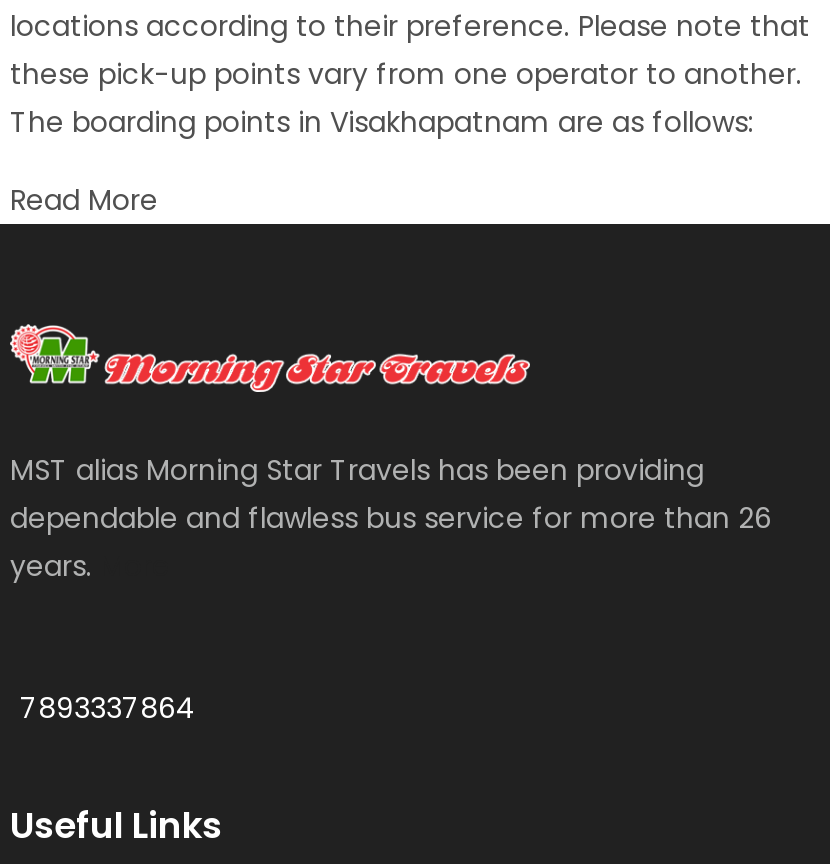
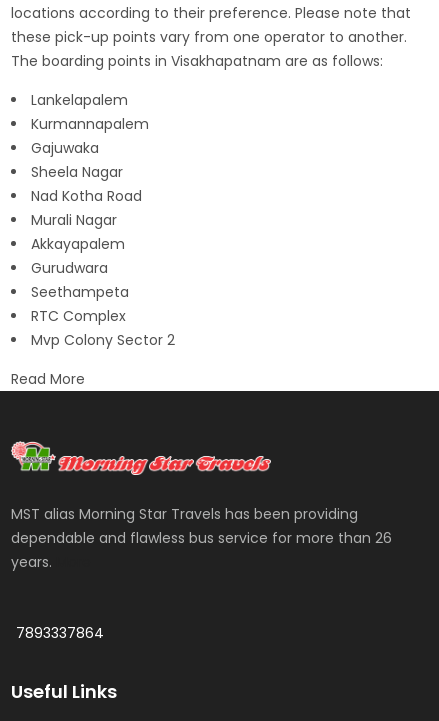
+ Lankelapalem
+ Kurmannapalem
+ Gajuwaka
+ Sheela Nagar
+ Nad Kotha Road
+ Murali Nagar
+ Akkayapalem
+ Gurudwara
+ Seethampeta
+ RTC Complex
+ Mvp Colony Sector 2
